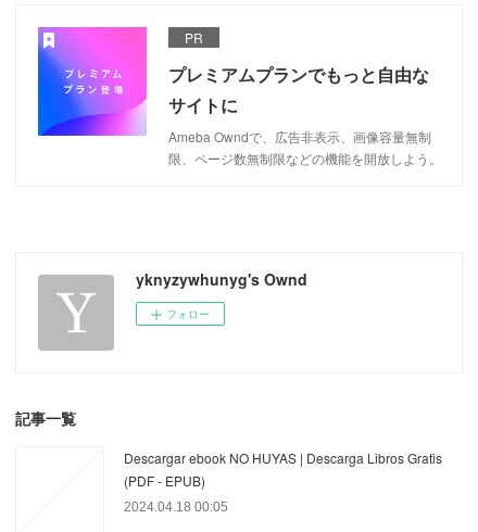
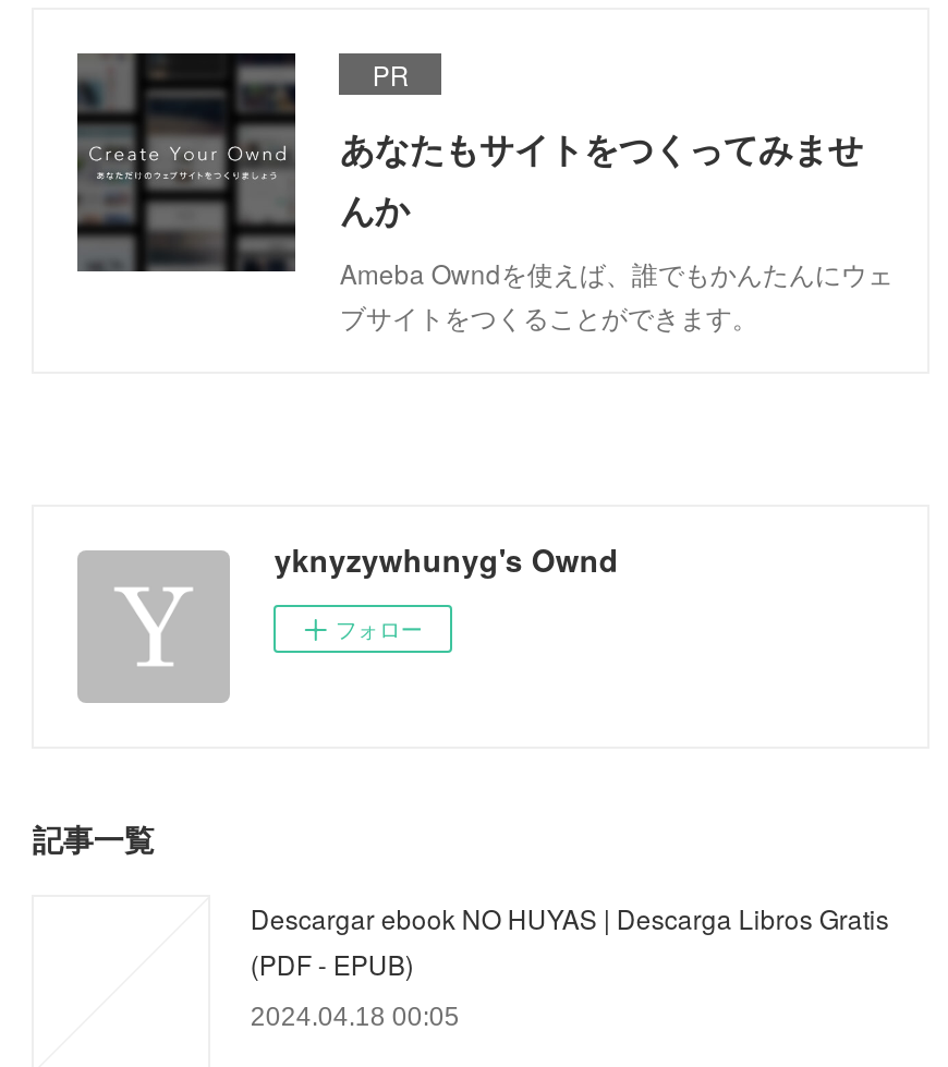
- [image]
- プレミアムプランでもっと自由な
- サイトに
- Ameba Owndで、広告非表示、画像容量無制
- 限、ページ数無制限などの機能を開放しよう。
+ [image]
+ あなたもサイトをつくってみませ
+ んか
+ Ameba Owndを使えば、誰でもかんたんにウェ
+ ブサイトをつくることができます。
